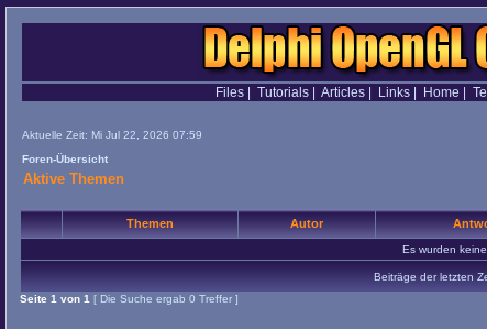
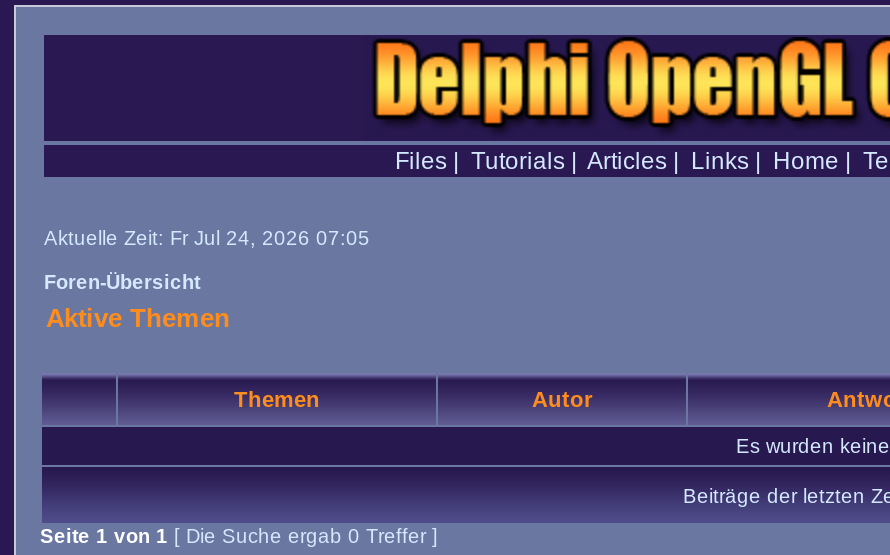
- Aktuelle Zeit: Mi Jul 22, 2026 07:59
+ Aktuelle Zeit: Fr Jul 24, 2026 07:05
